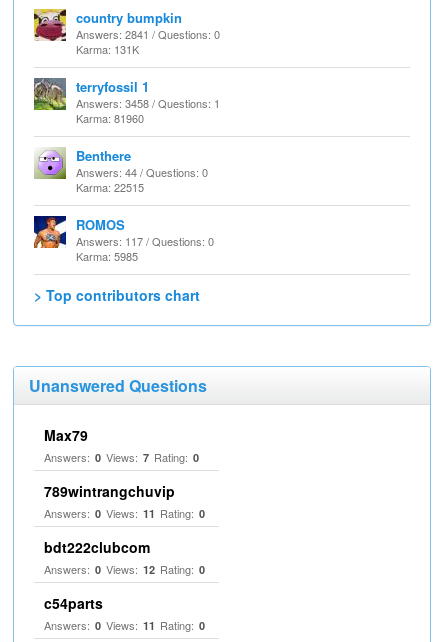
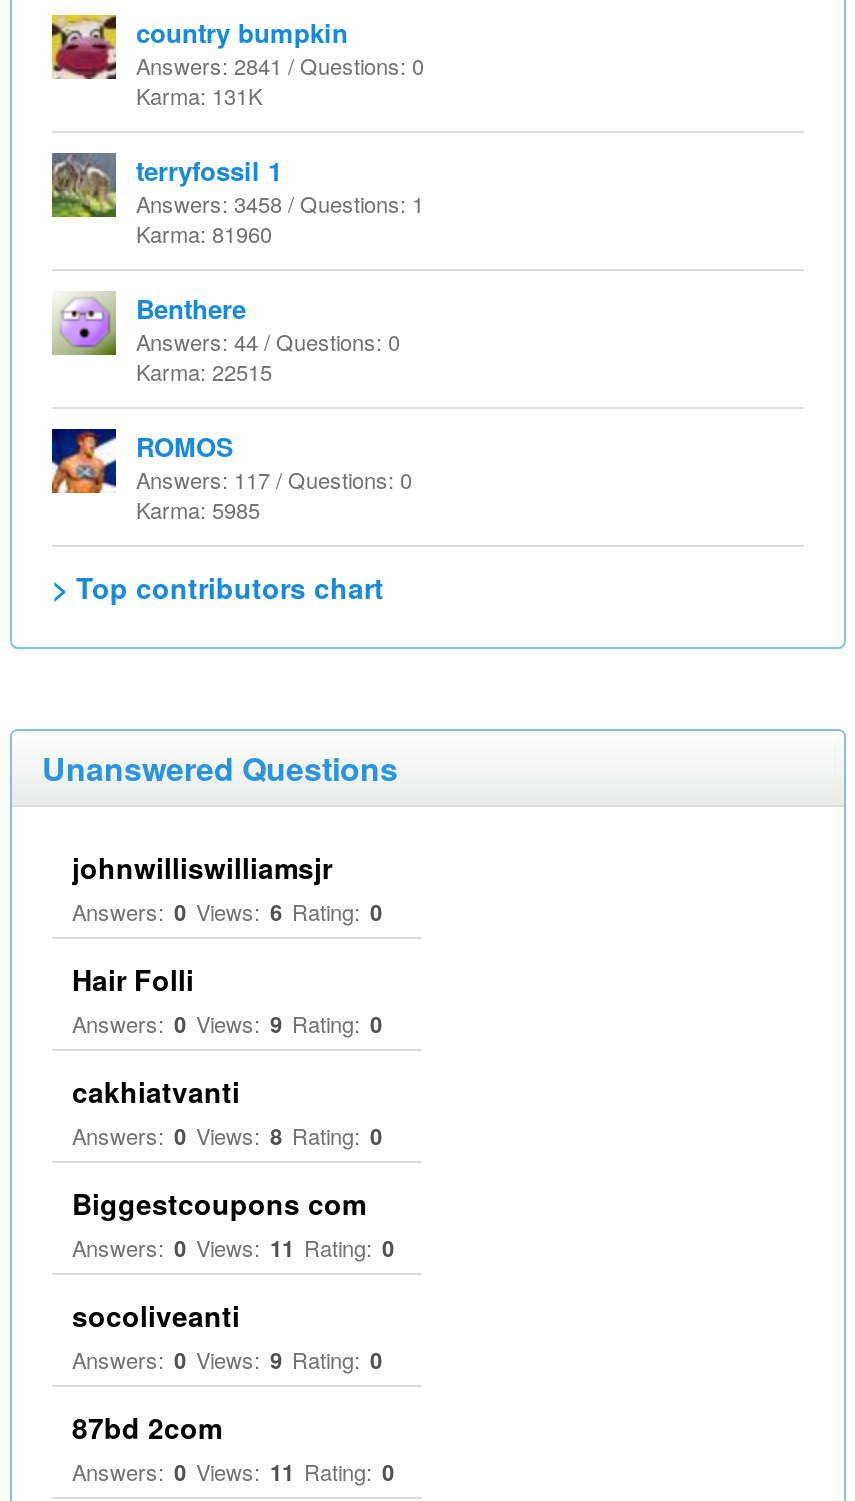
- Max79
- Answers: 0 Views: 7 Rating: 0
- 789wintrangchuvip
+ johnwilliswilliamsjr
+ Answers: 0 Views: 6 Rating: 0
+ Hair Folli
+ Answers: 0 Views: 9 Rating: 0
+ cakhiatvanti
+ Answers: 0 Views: 8 Rating: 0
+ Biggestcoupons com

- bdt222clubcom
- Answers: 0 Views: 12 Rating: 0
+ socoliveanti
+ Answers: 0 Views: 9 Rating: 0

- c54parts
+ 87bd 2com
